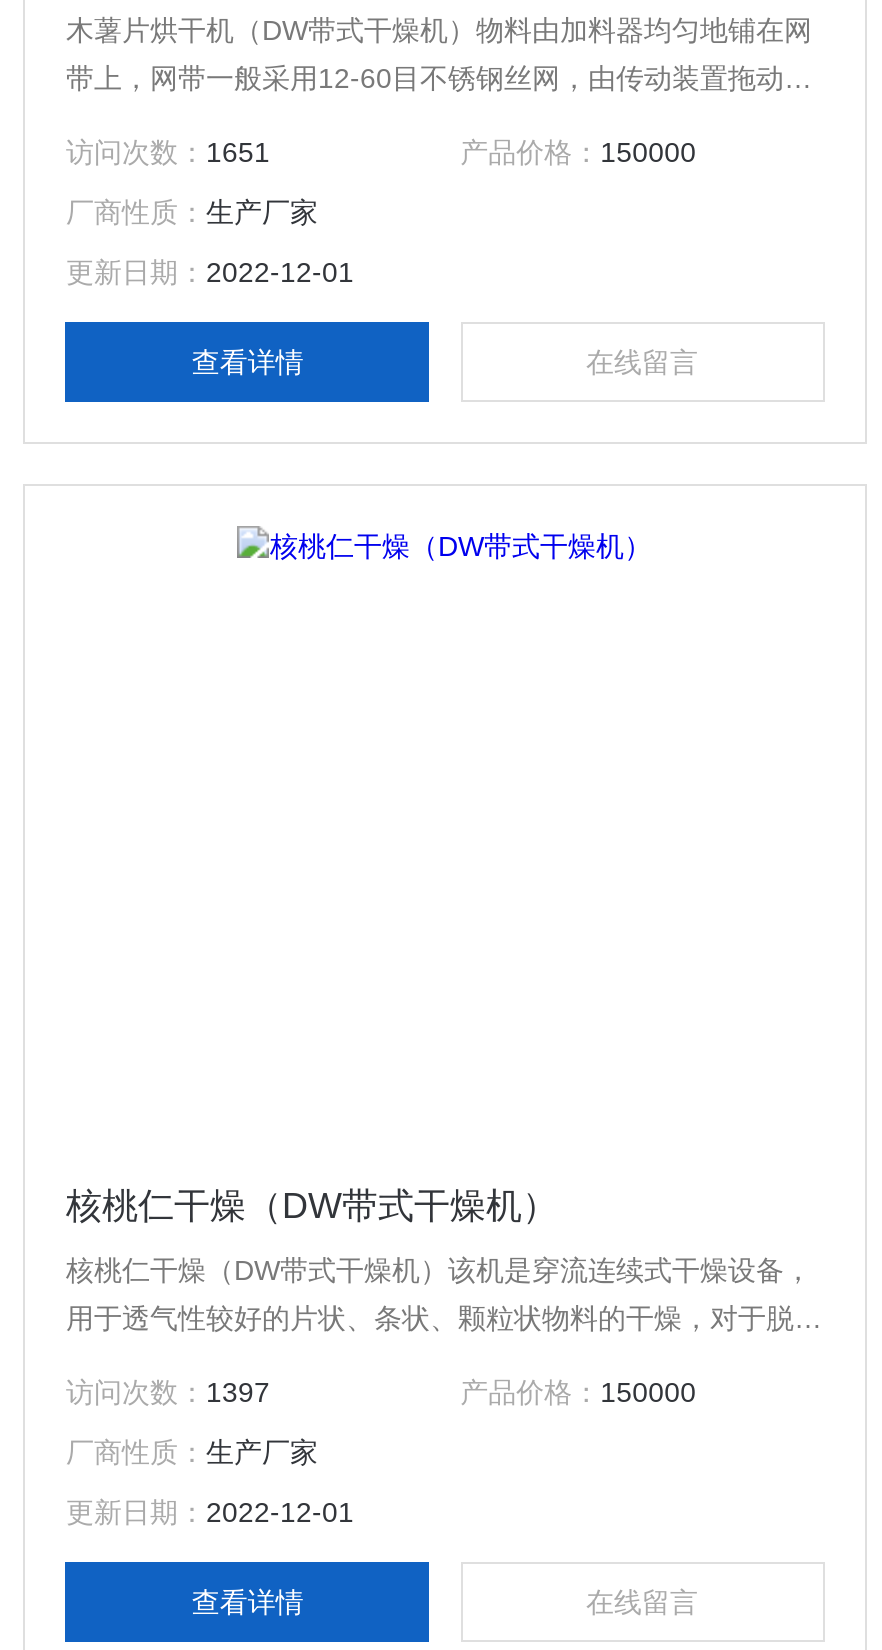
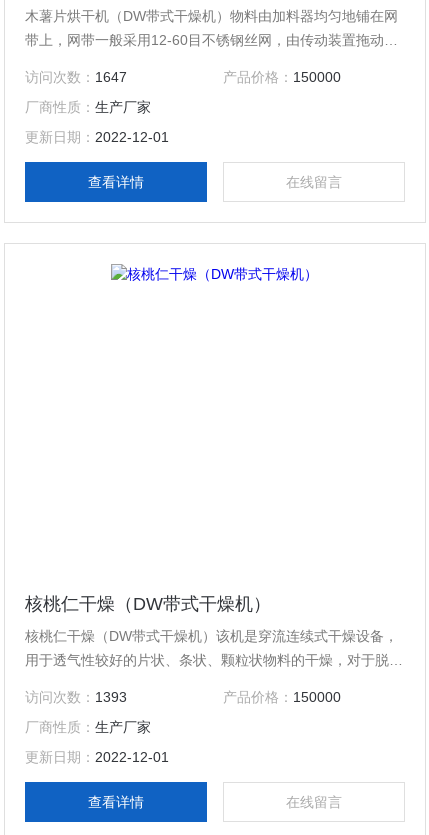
- 访问次数：1651
+ 访问次数：1647

- 访问次数：1397
+ 访问次数：1393
